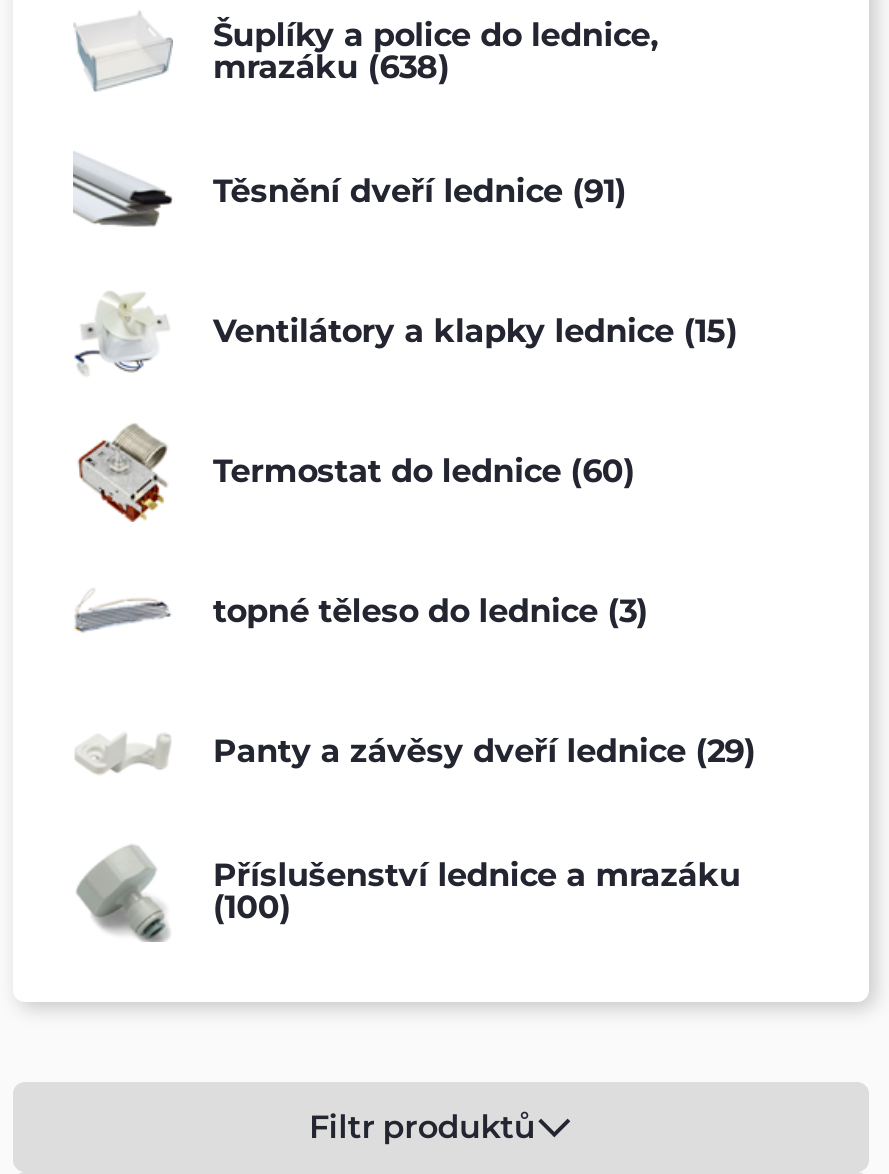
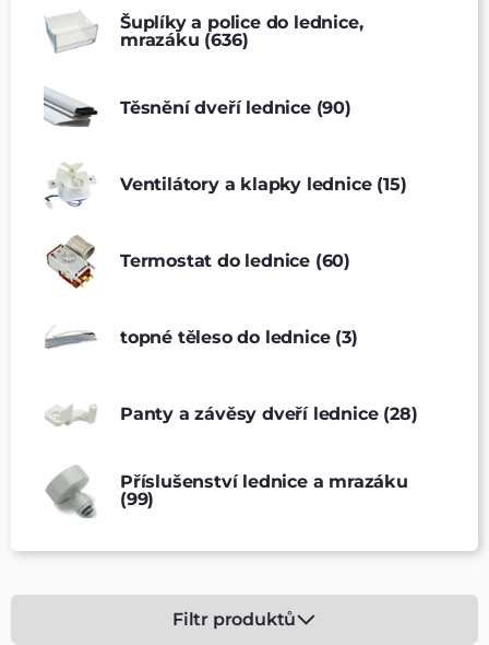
- mrazáku (638)
+ mrazáku (636)

- Těsnění dveří lednice (91)
+ Těsnění dveří lednice (90)

- Panty a závěsy dveří lednice (29)
+ Panty a závěsy dveří lednice (28)

- (100)
+ (99)
